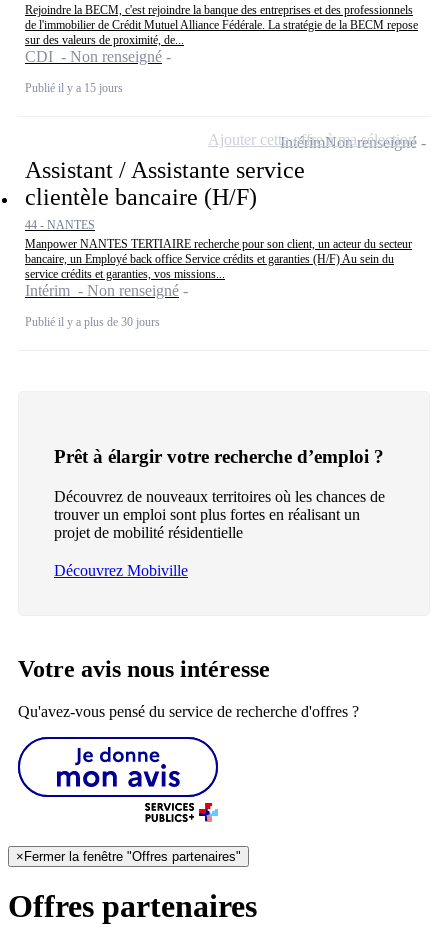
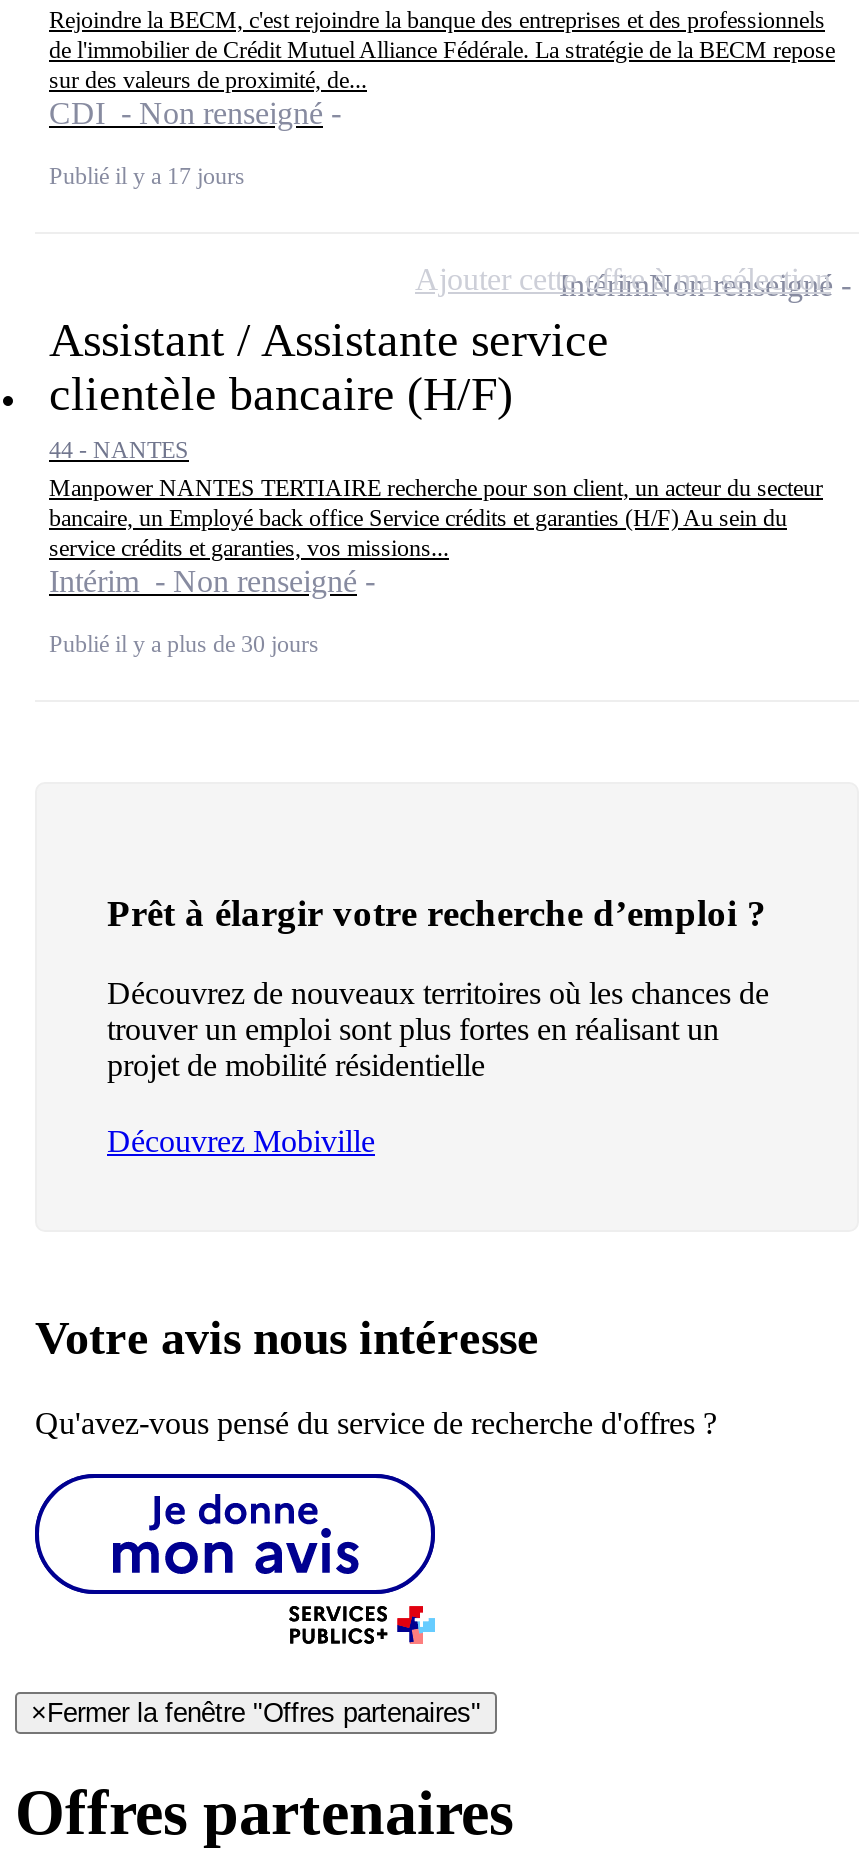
- Publié il y a 15 jours
+ Publié il y a 17 jours
